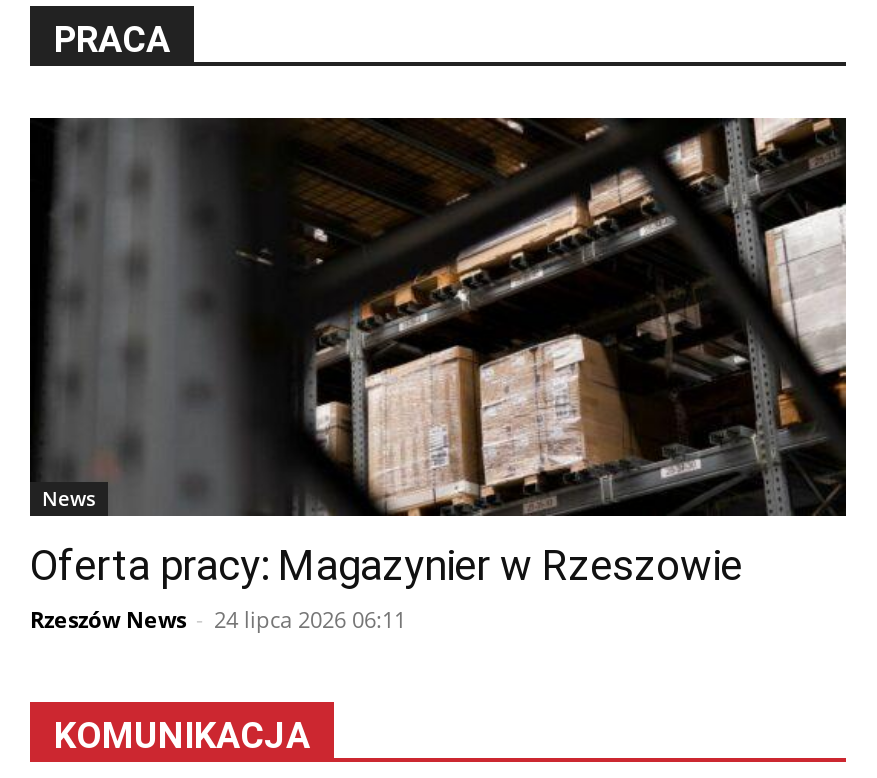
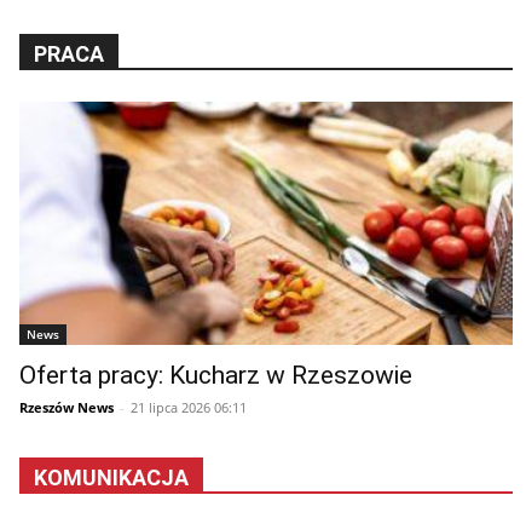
- [image]
- Oferta pracy: Magazynier w Rzeszowie
+ [image]
+ Oferta pracy: Kucharz w Rzeszowie

- Rzeszów News - 24 lipca 2026 06:11
+ Rzeszów News - 21 lipca 2026 06:11
